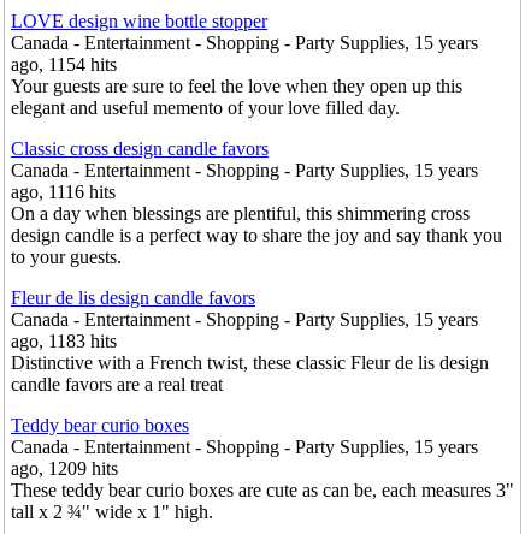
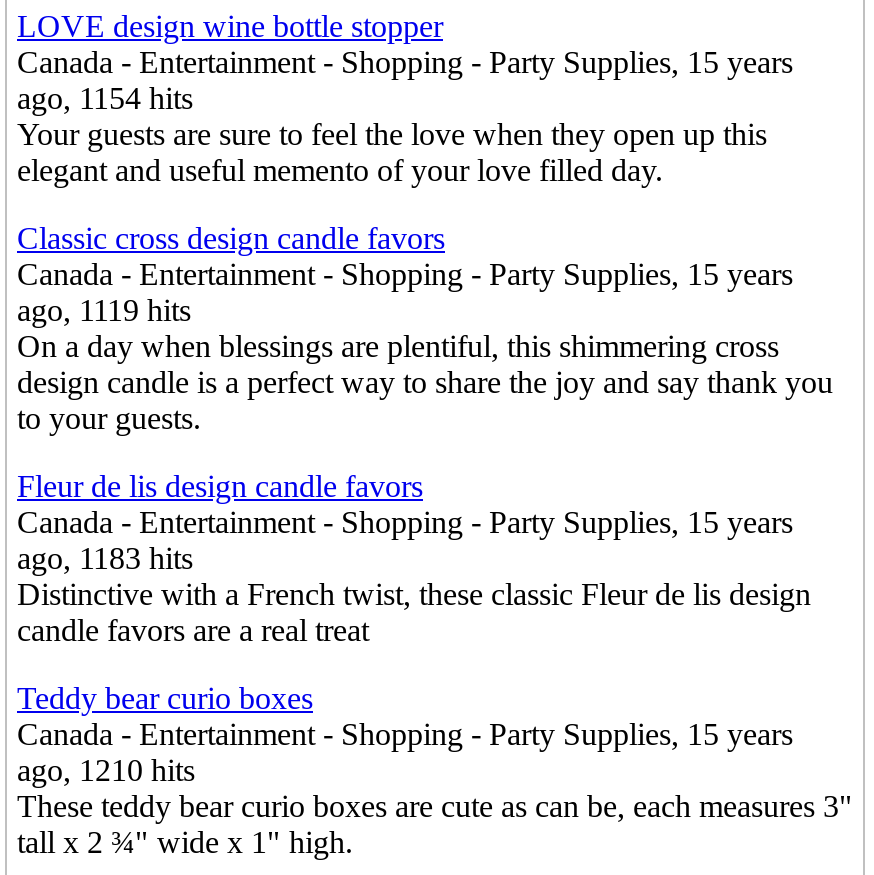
- ago, 1116 hits
+ ago, 1119 hits

- ago, 1209 hits
+ ago, 1210 hits
